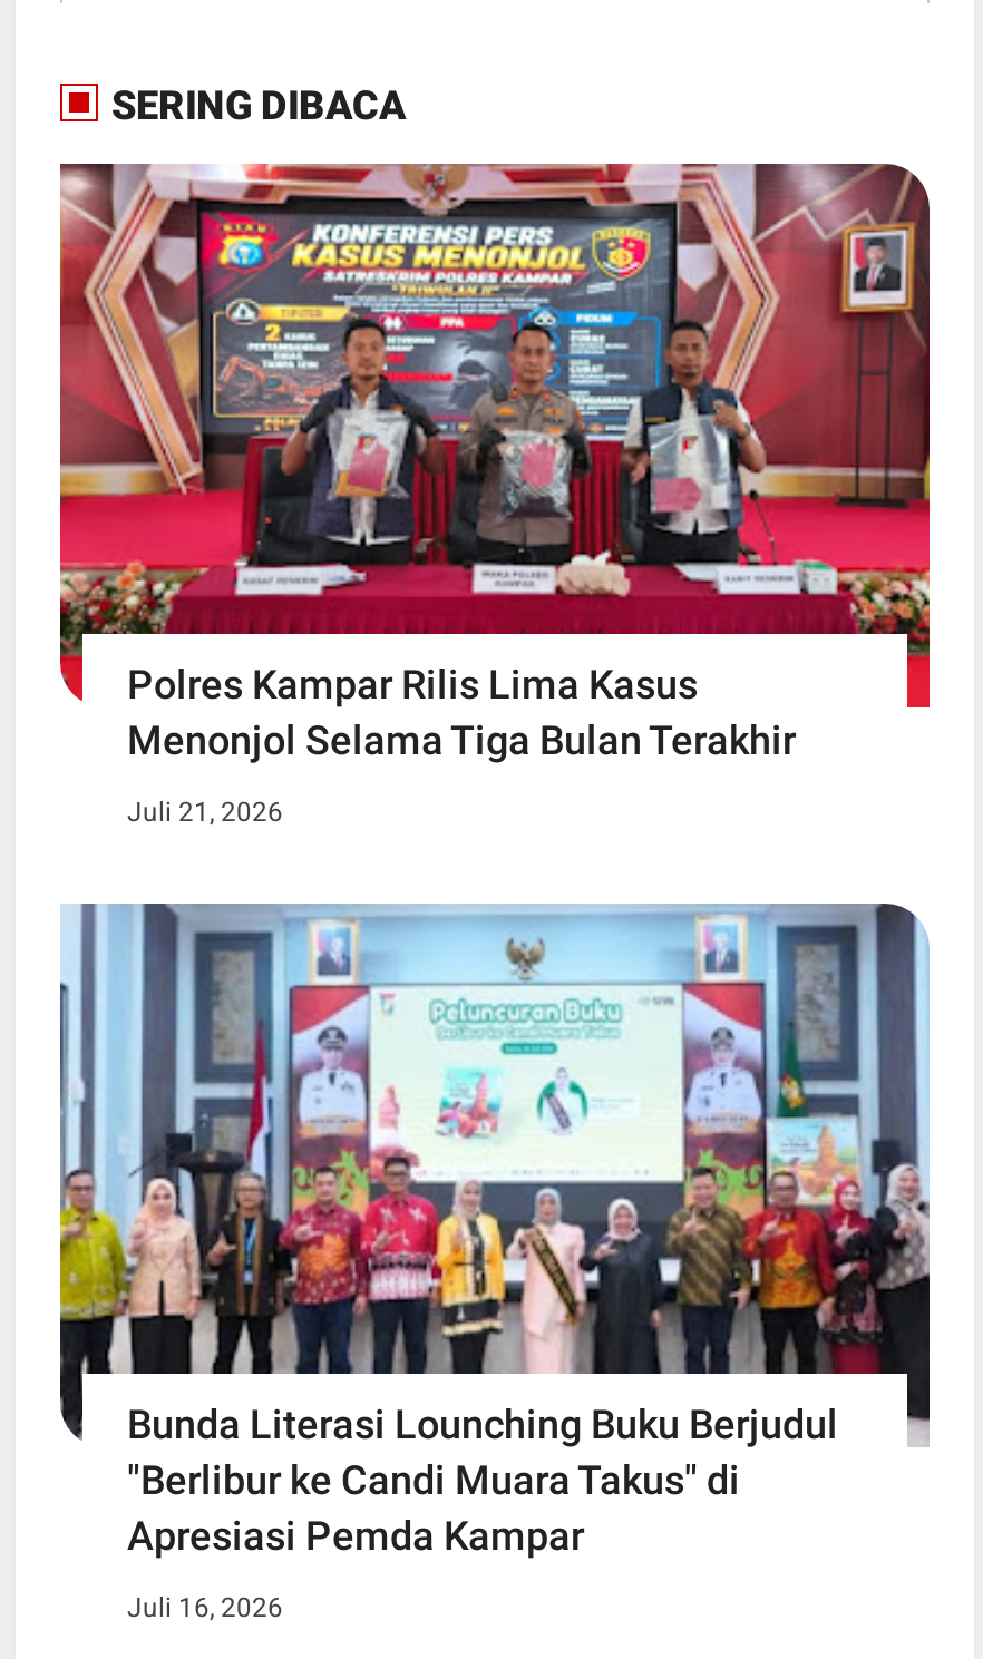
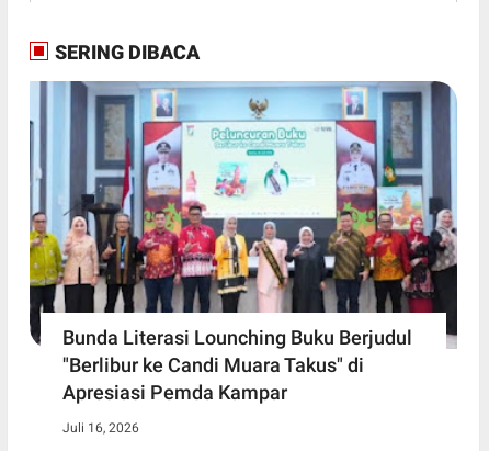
- [image]
- Polres Kampar Rilis Lima Kasus
- Menonjol Selama Tiga Bulan Terakhir
- Juli 21, 2026
